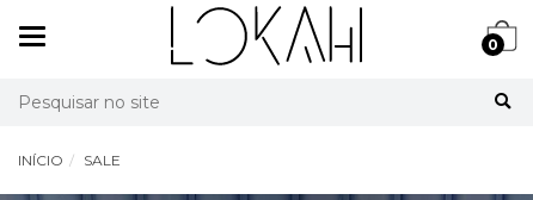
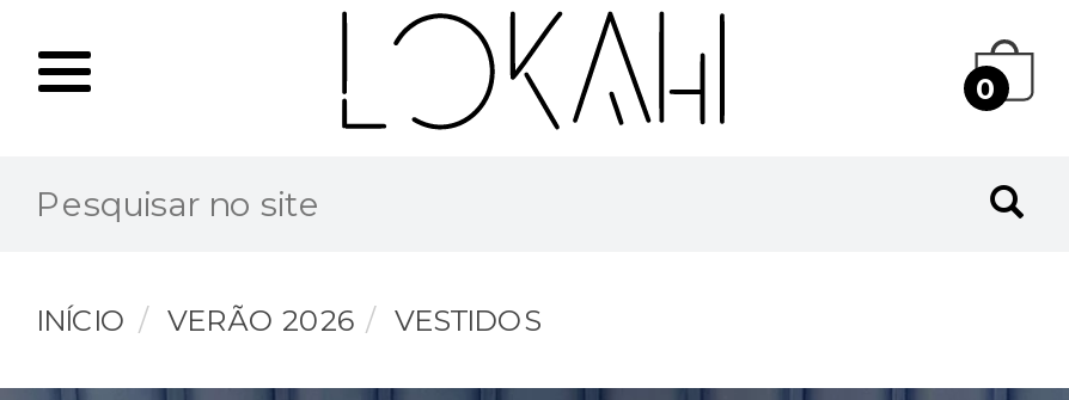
- SALE
+ VERÃO 2026
+ VESTIDOS
